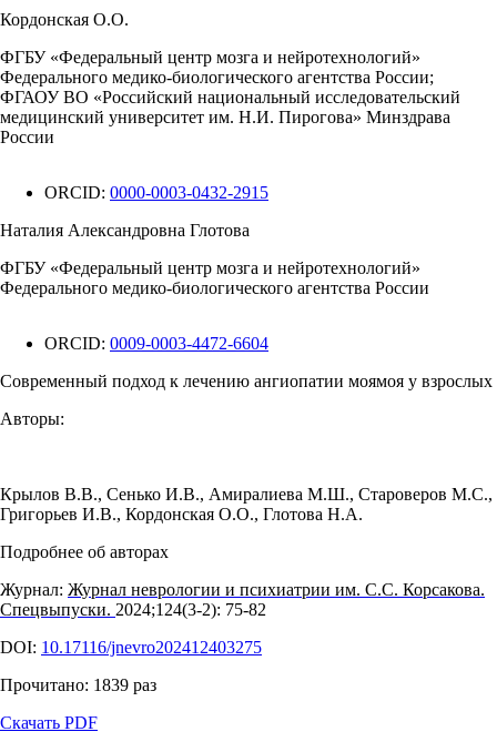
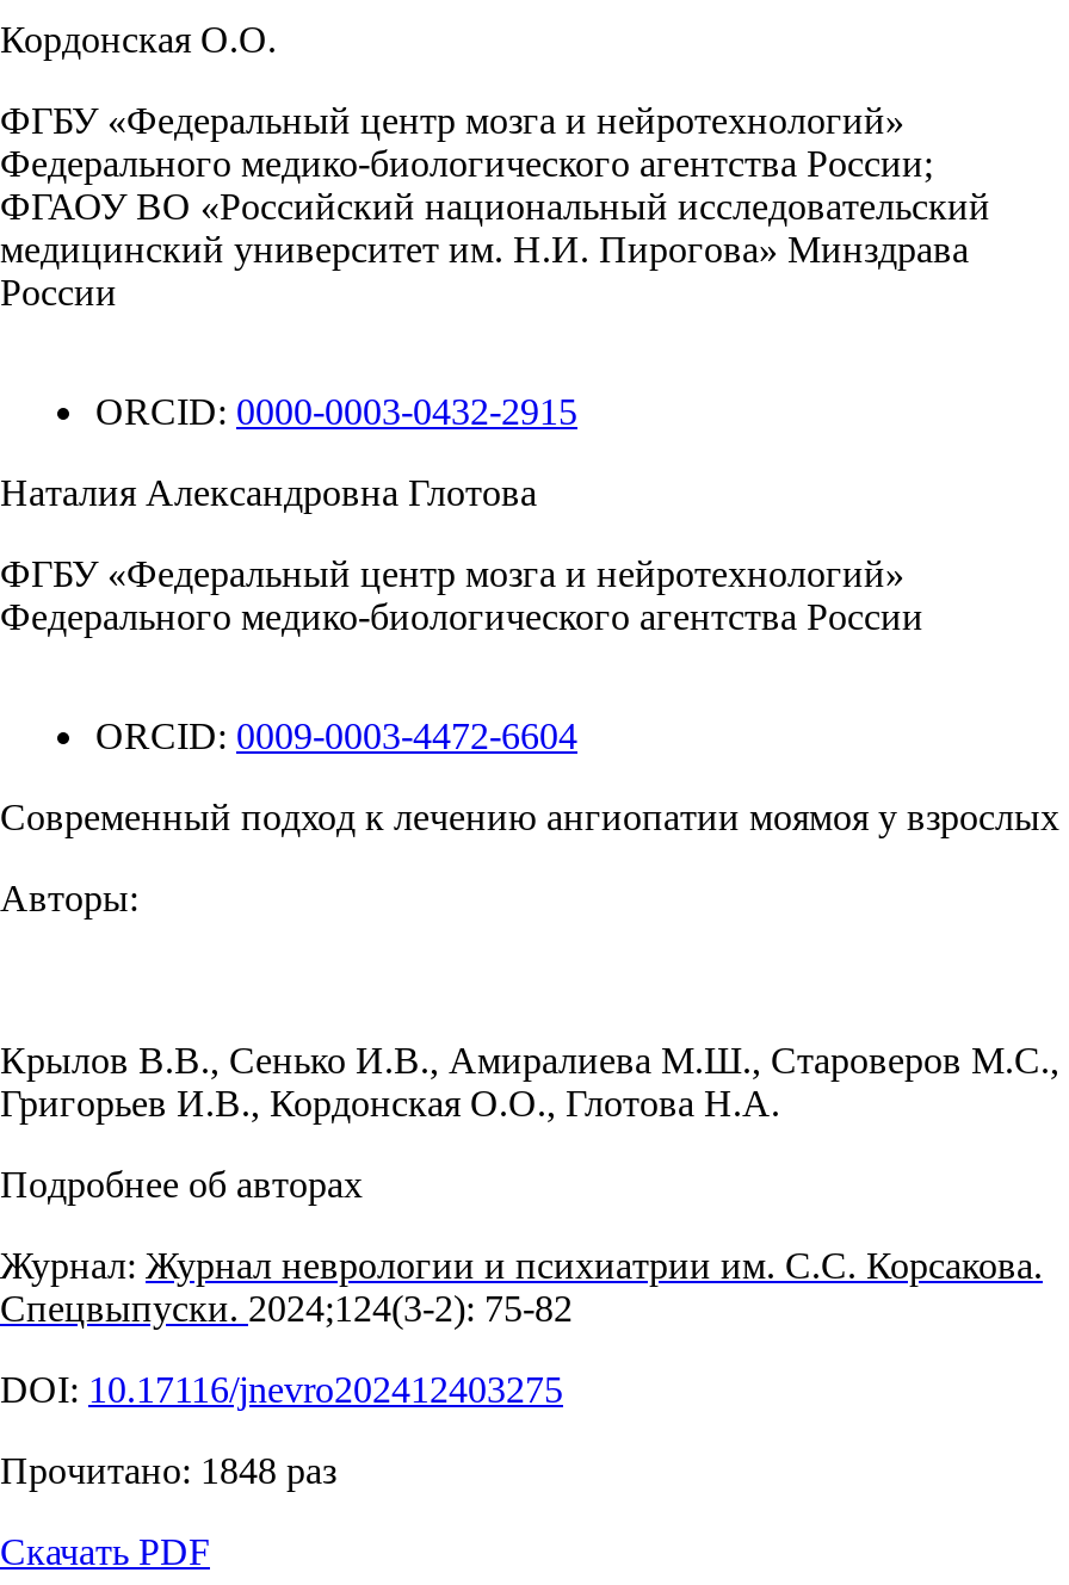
- Прочитано: 1839 раз
+ Прочитано: 1848 раз
